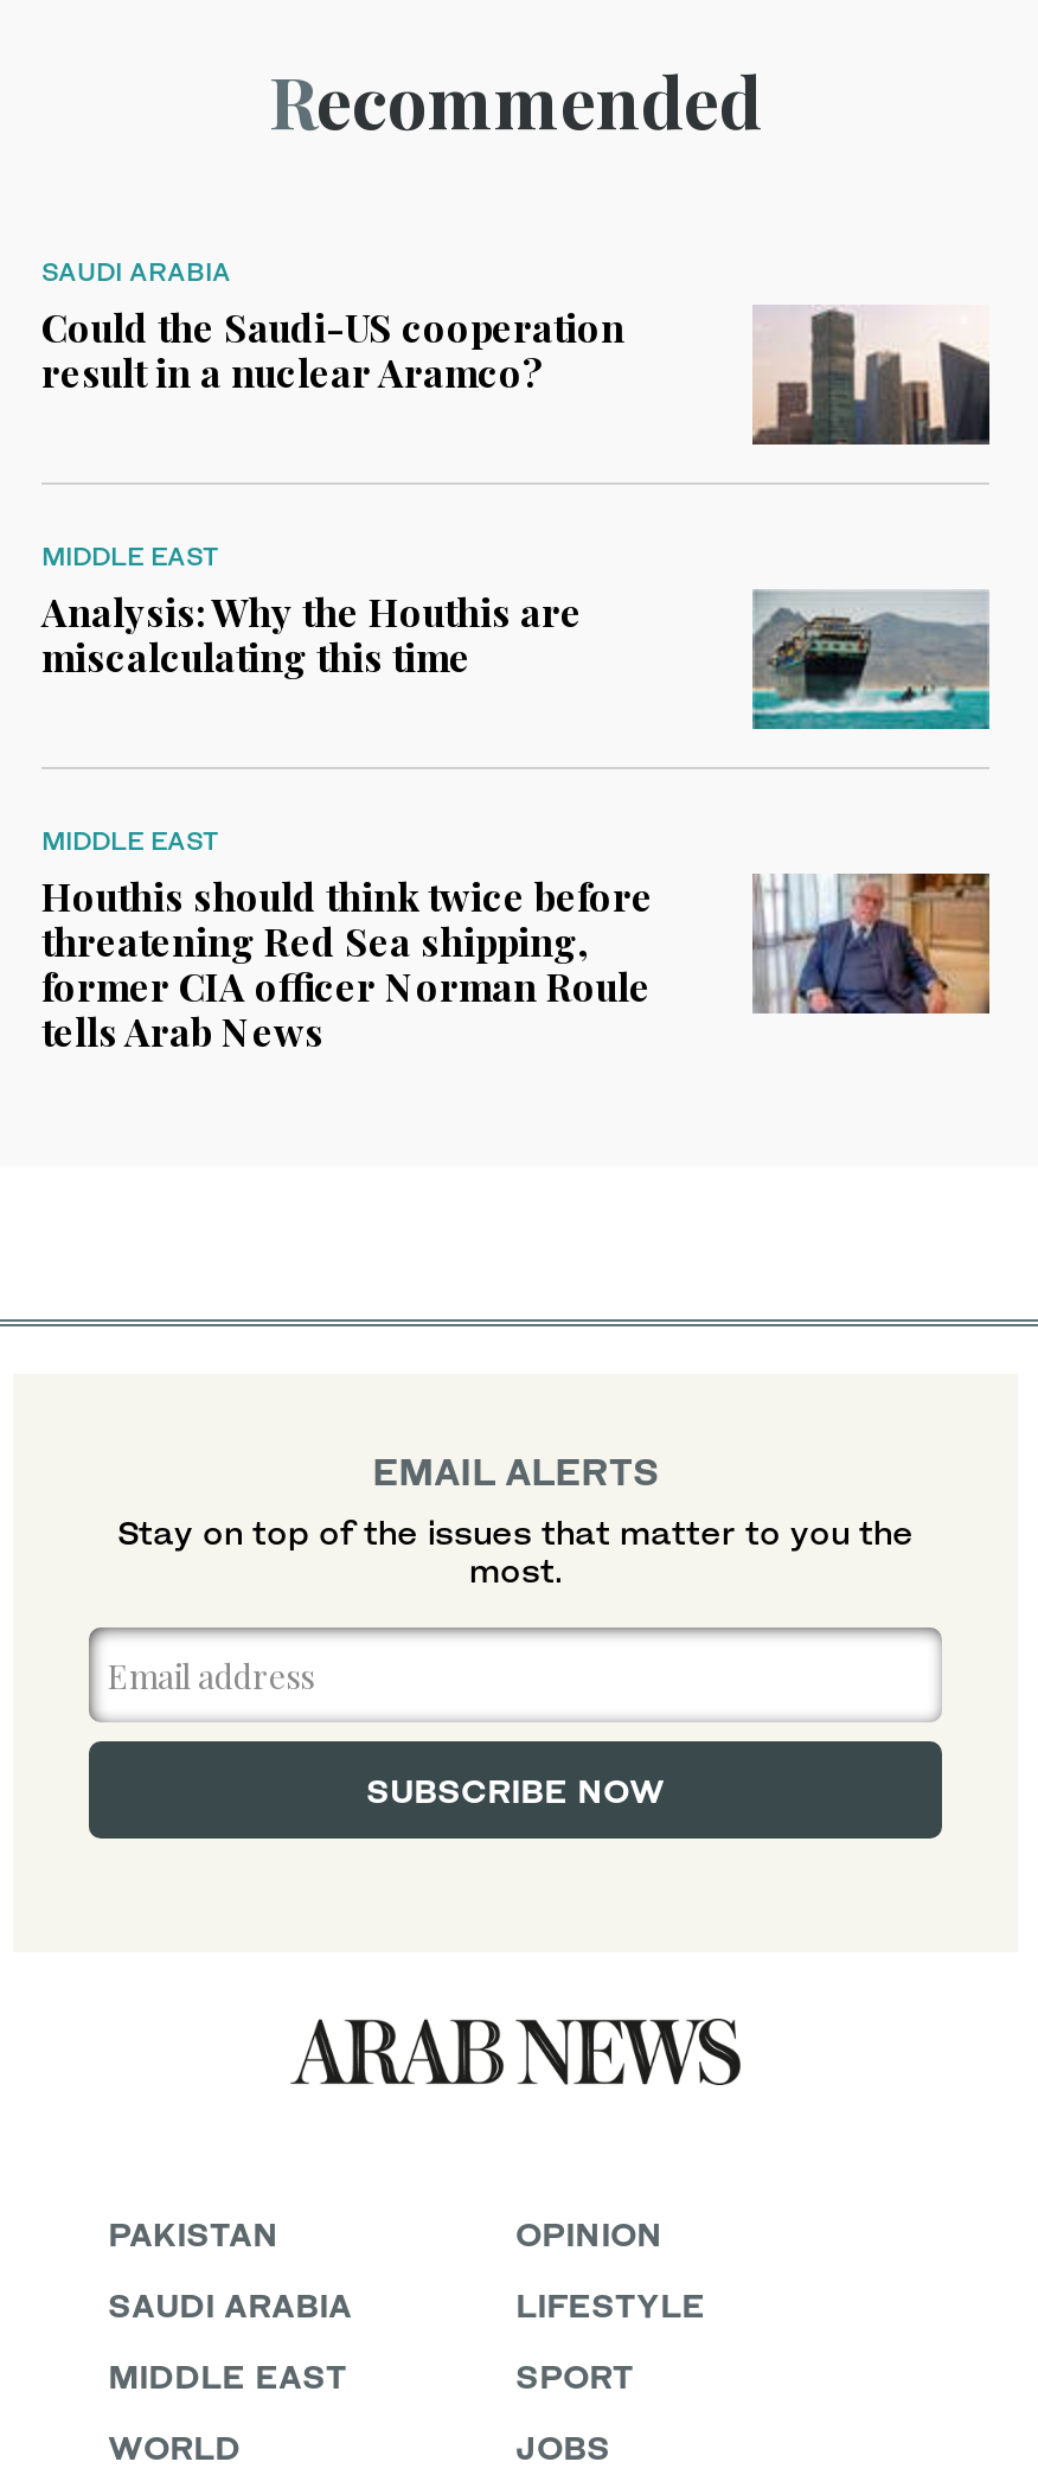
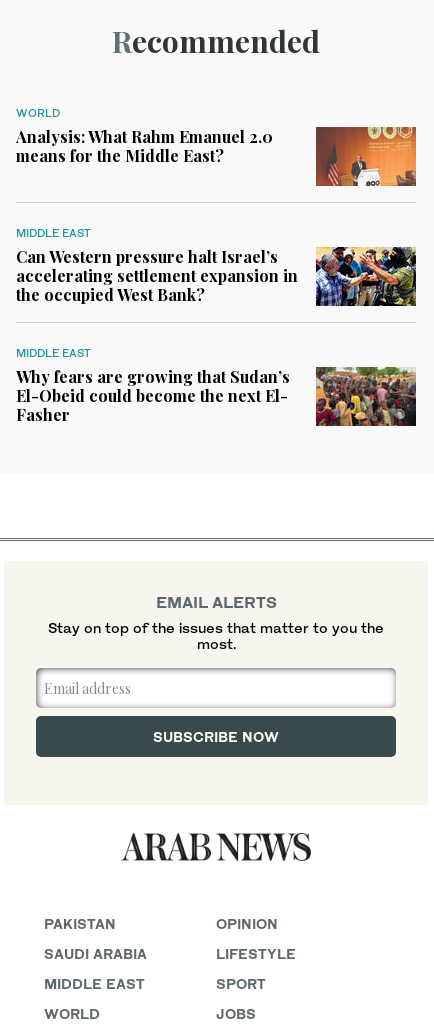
- SAUDI ARABIA
- Could the Saudi-US cooperation
- result in a nuclear Aramco?
+ WORLD
+ Analysis: What Rahm Emanuel 2.0
+ means for the Middle East?

- [image]
+ [image]

- Analysis: Why the Houthis are
- miscalculating this time
+ Can Western pressure halt Israel’s
+ accelerating settlement expansion in
+ the occupied West Bank?

- [image]
+ [image]

- Houthis should think twice before
- threatening Red Sea shipping,
- former CIA officer Norman Roule
- tells Arab News
+ Why fears are growing that Sudan’s
+ El-Obeid could become the next El-
+ Fasher

- [image]
+ [image]
